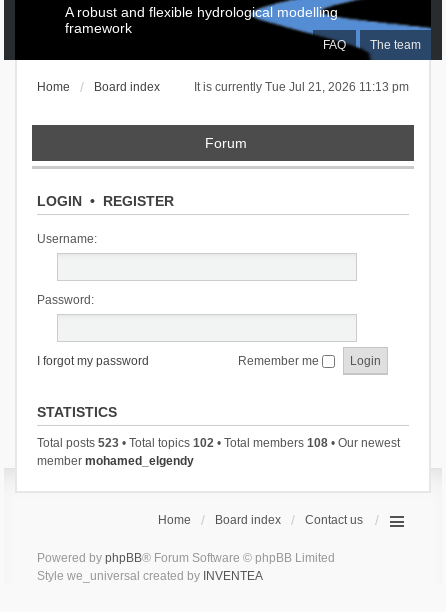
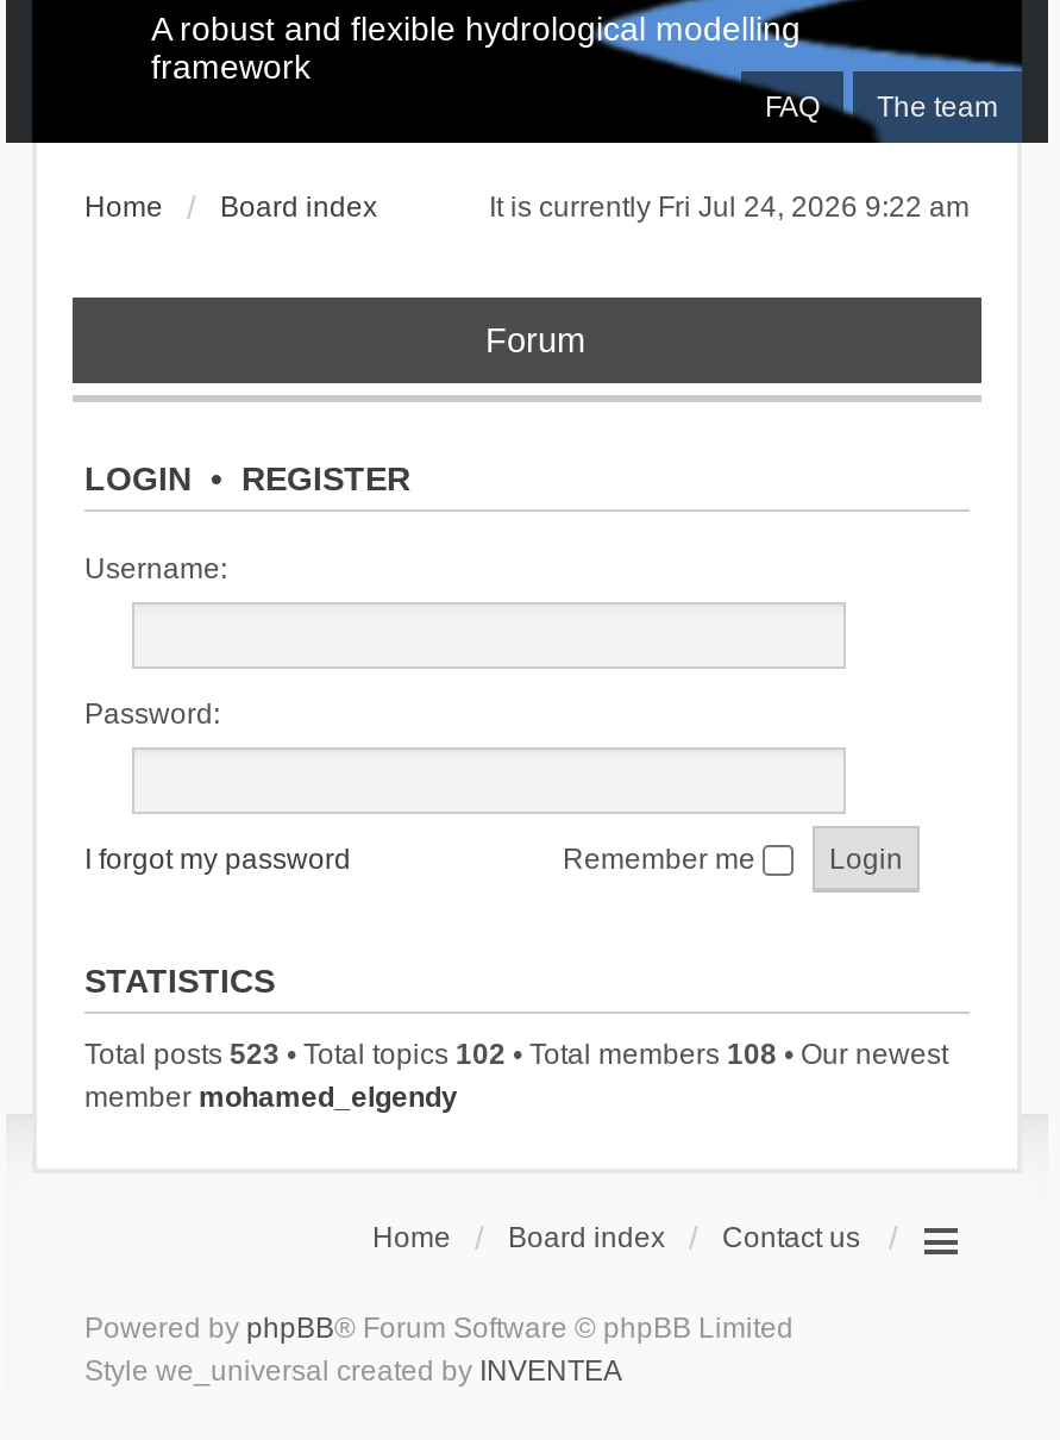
- It is currently Tue Jul 21, 2026 11:13 pm
+ It is currently Fri Jul 24, 2026 9:22 am
